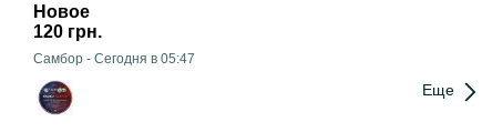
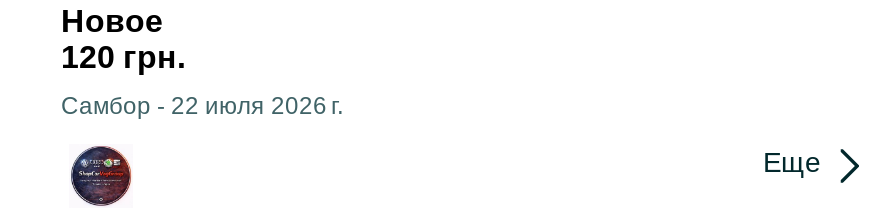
- Самбор - Сегодня в 05:47
+ Самбор - 22 июля 2026 г.
